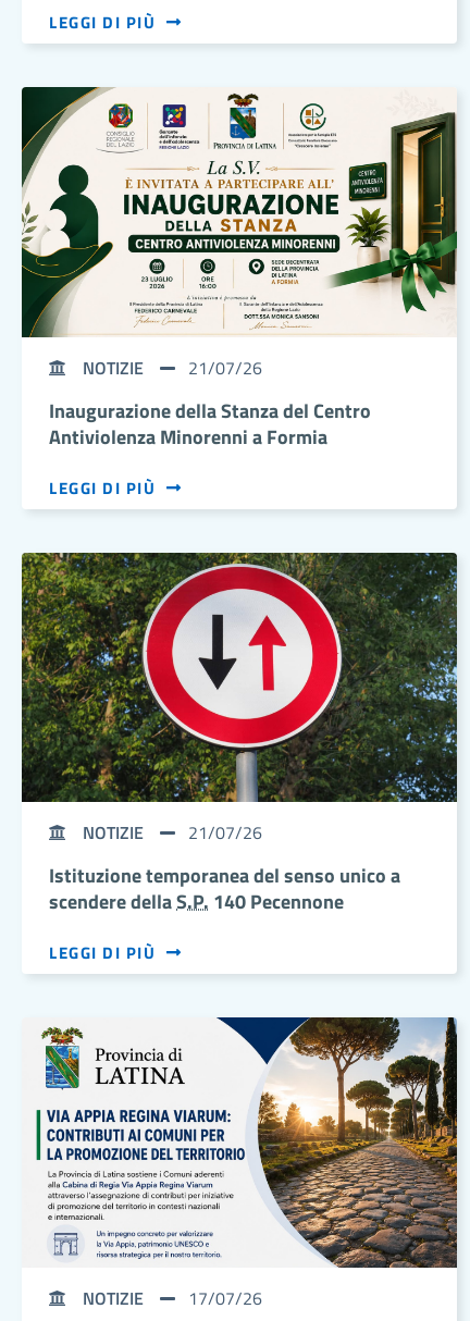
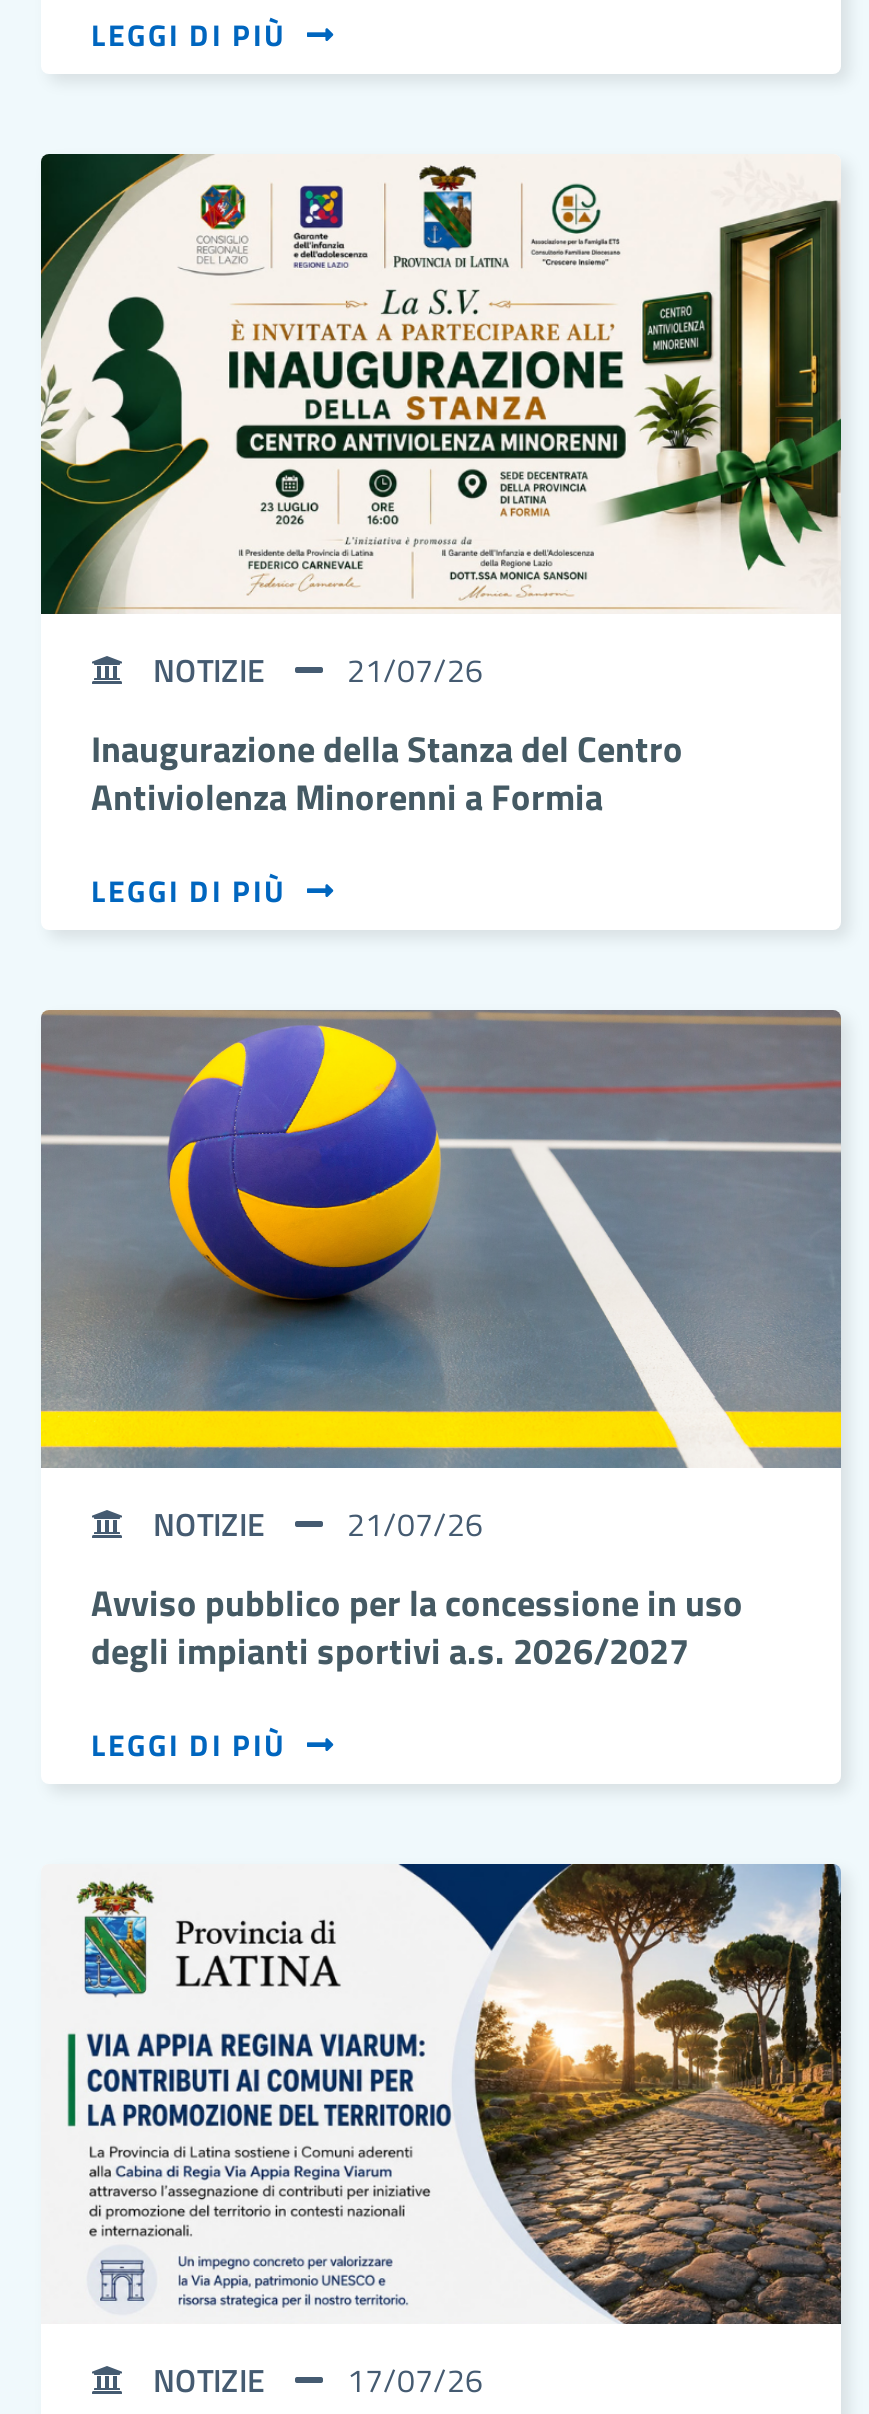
- [image]
+ [image]

- Istituzione temporanea del senso unico a
- scendere dellaS.P. 140 Pecennone
+ Avviso pubblico per la concessione in uso
+ degli impianti sportivi a.s. 2026/2027
